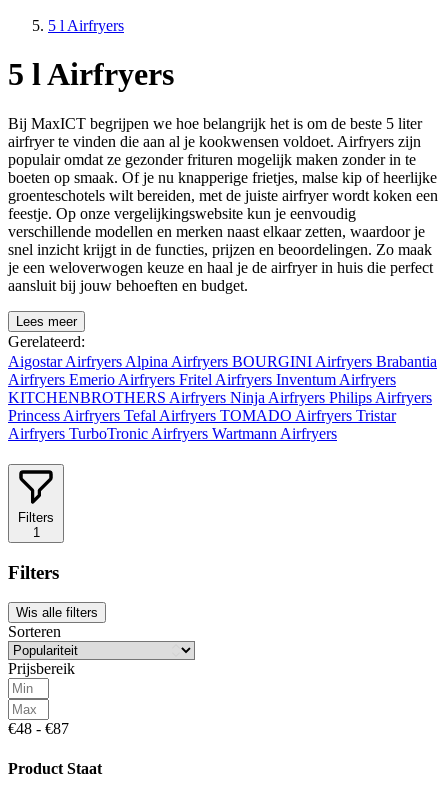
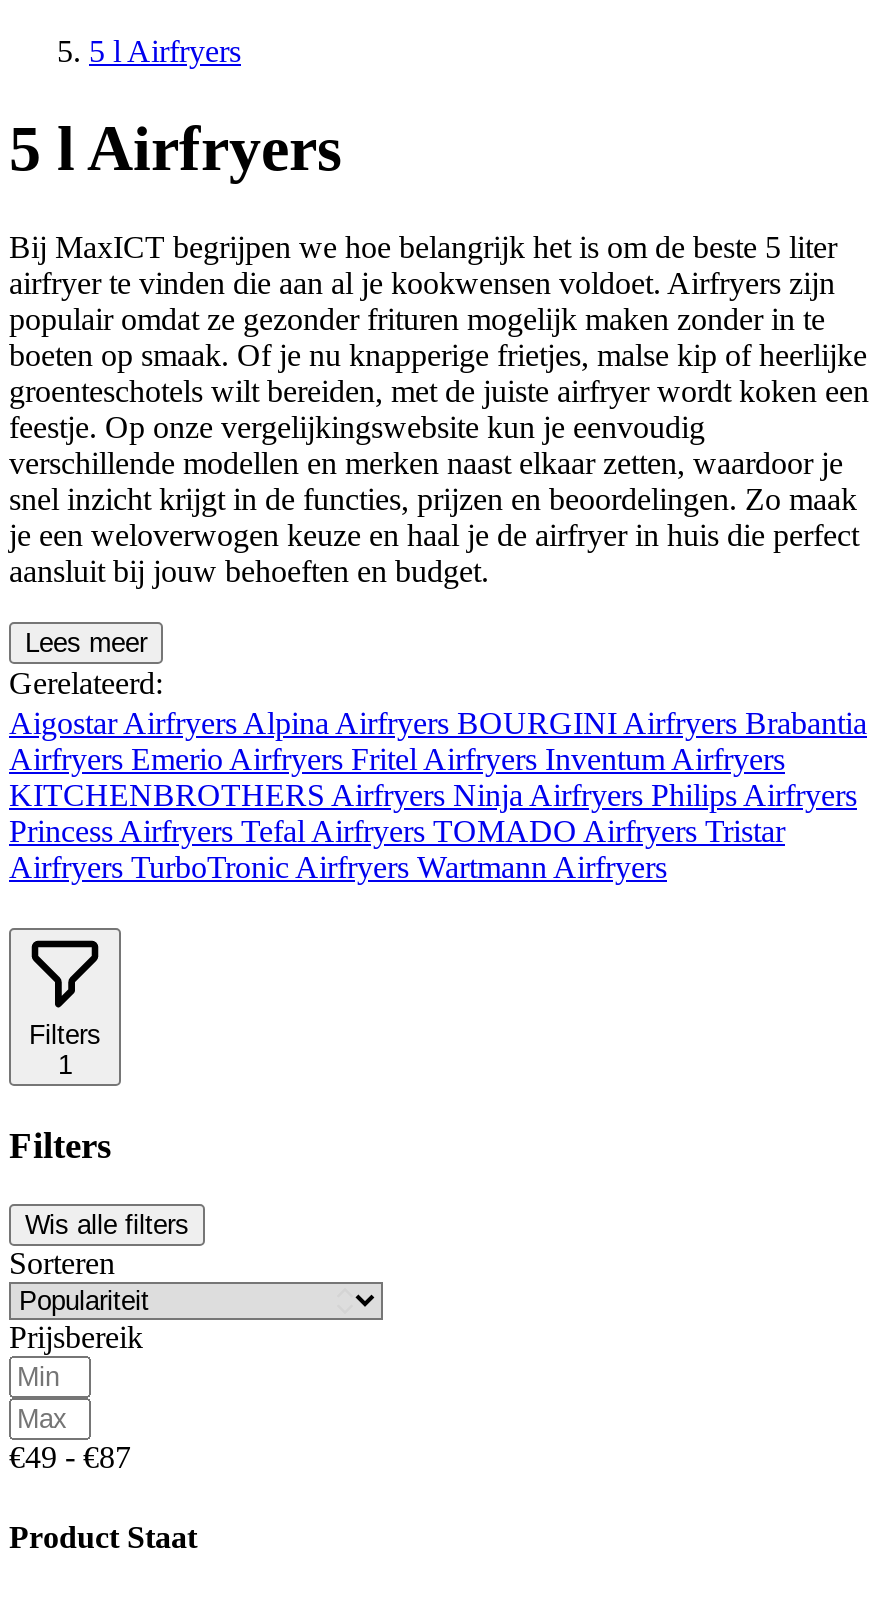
- €48 - €87
+ €49 - €87
